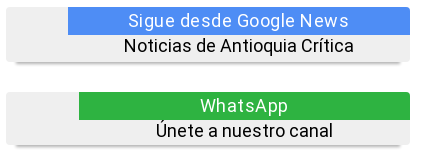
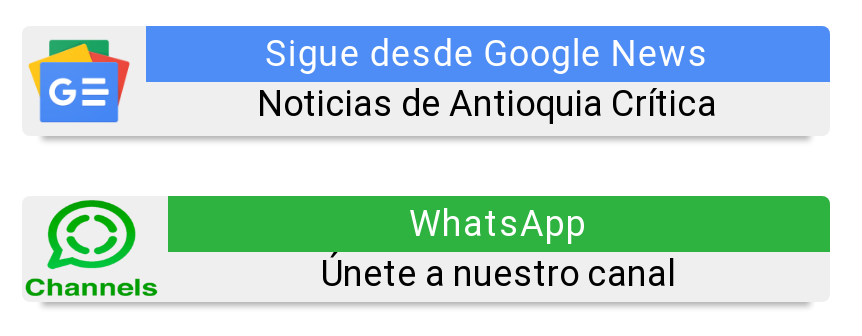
+ [image]

+ [image]
